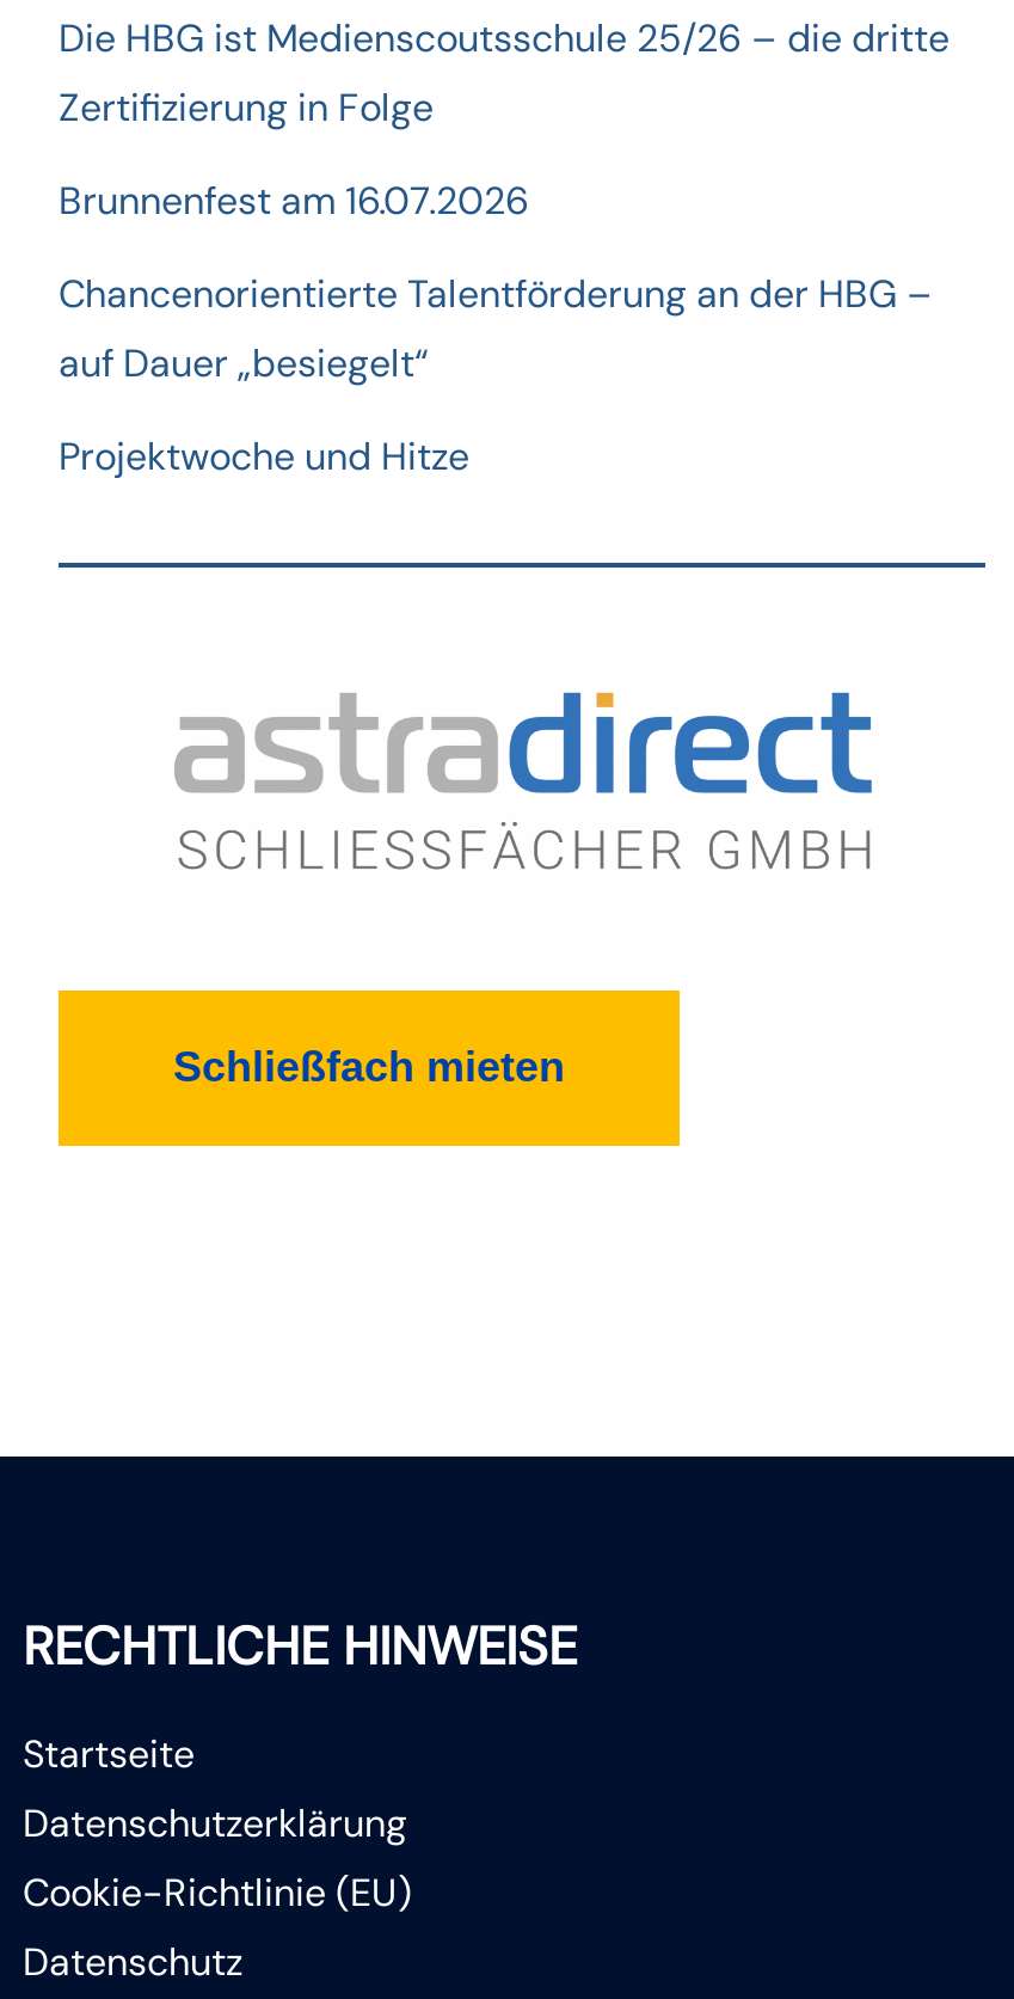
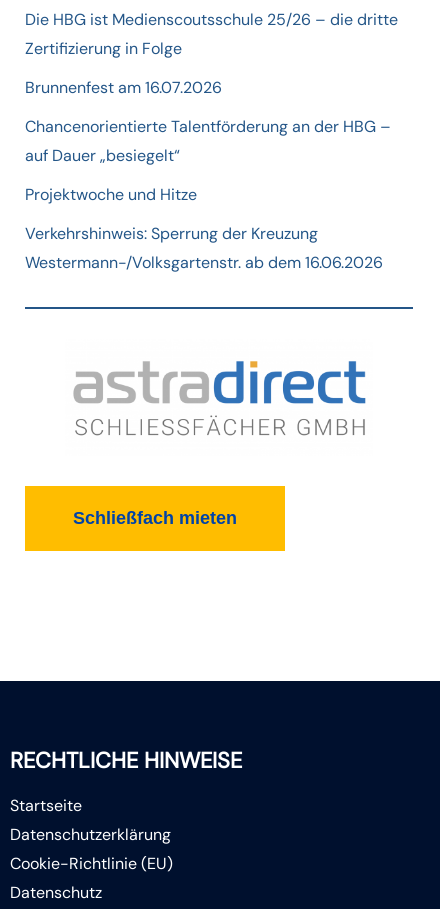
+ Verkehrshinweis: Sperrung der Kreuzung
+ Westermann-/Volksgartenstr. ab dem 16.06.2026
